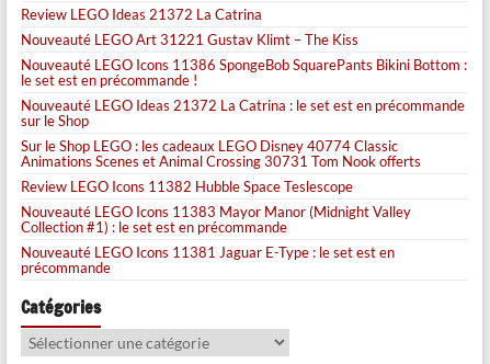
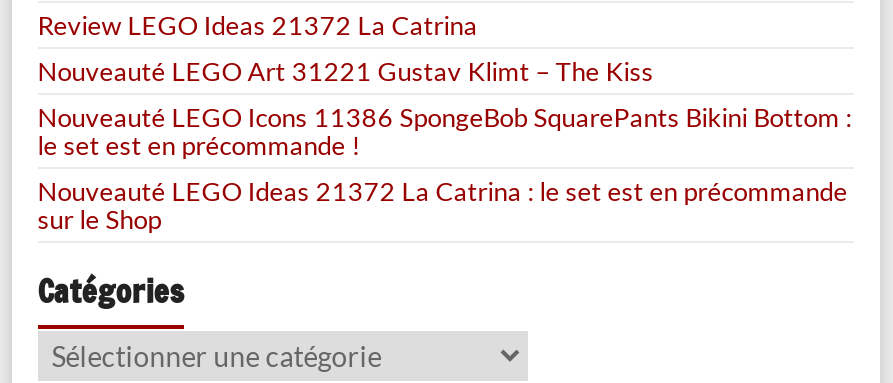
- Sur le Shop LEGO : les cadeaux LEGO Disney 40774 Classic
- Animations Scenes et Animal Crossing 30731 Tom Nook offerts
- Review LEGO Icons 11382 Hubble Space Teslescope
- Nouveauté LEGO Icons 11383 Mayor Manor (Midnight Valley
- Collection #1) : le set est en précommande
- Nouveauté LEGO Icons 11381 Jaguar E-Type : le set est en
- précommande
